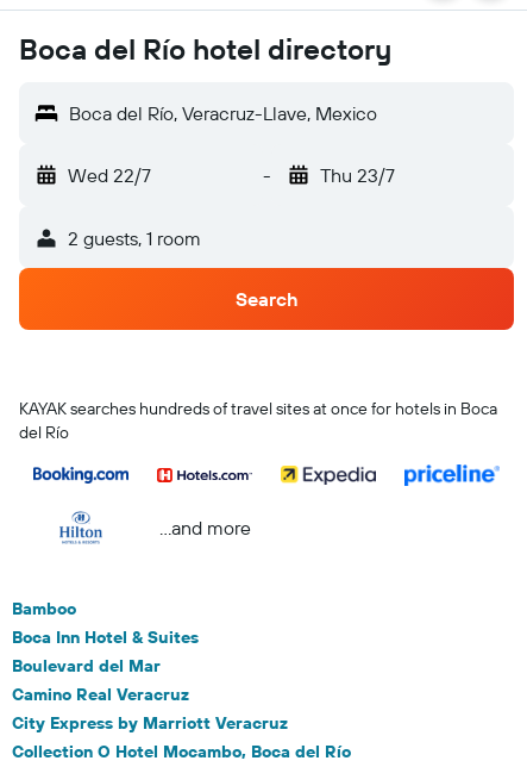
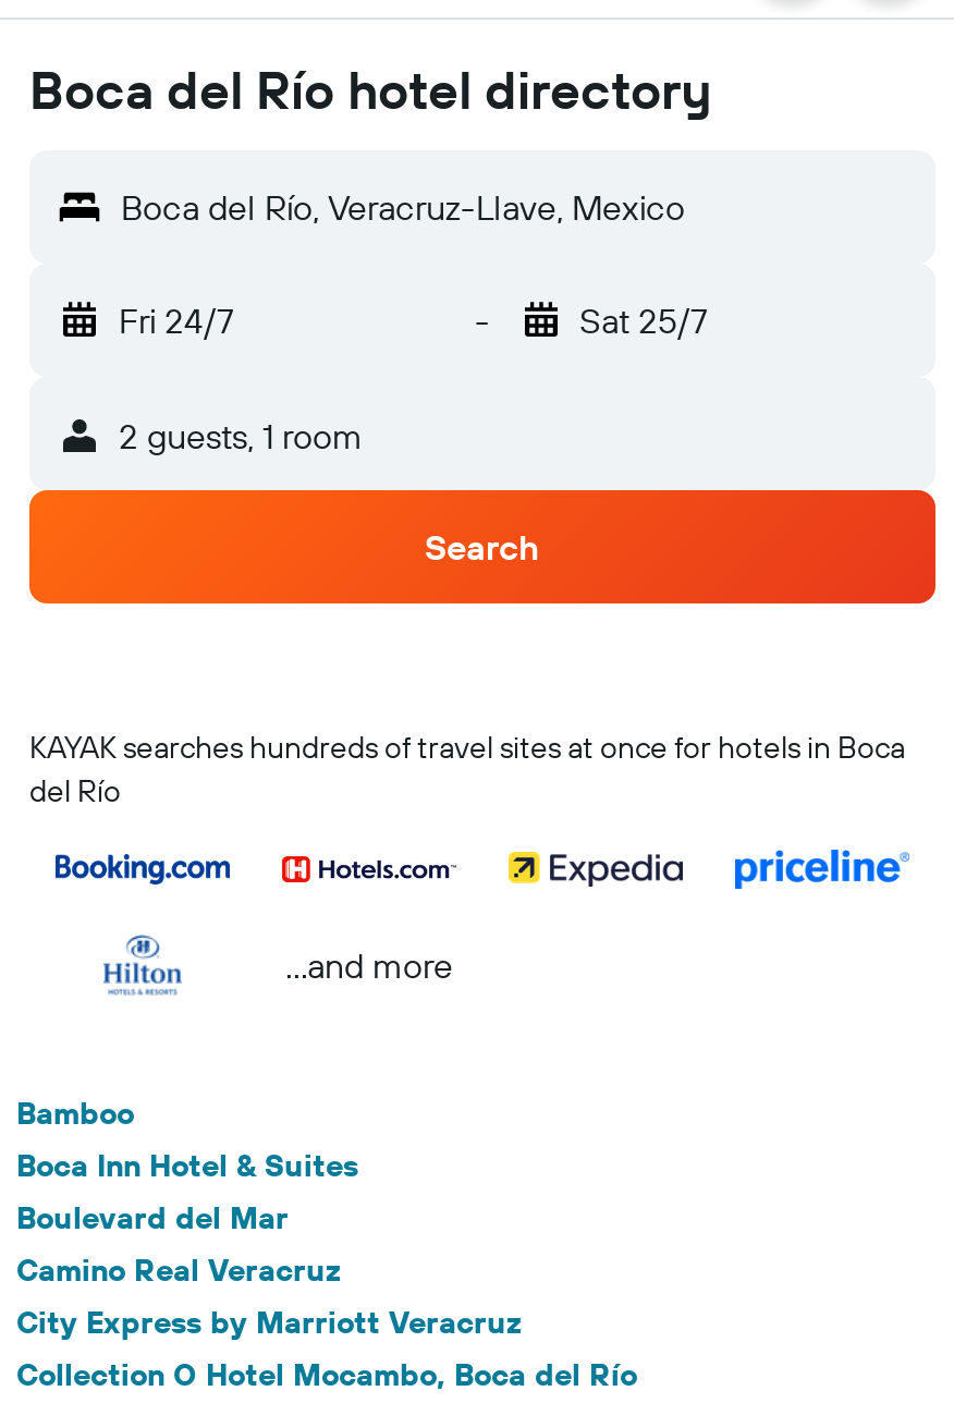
- Wed 22/7
+ Fri 24/7

- Thu 23/7
+ Sat 25/7
